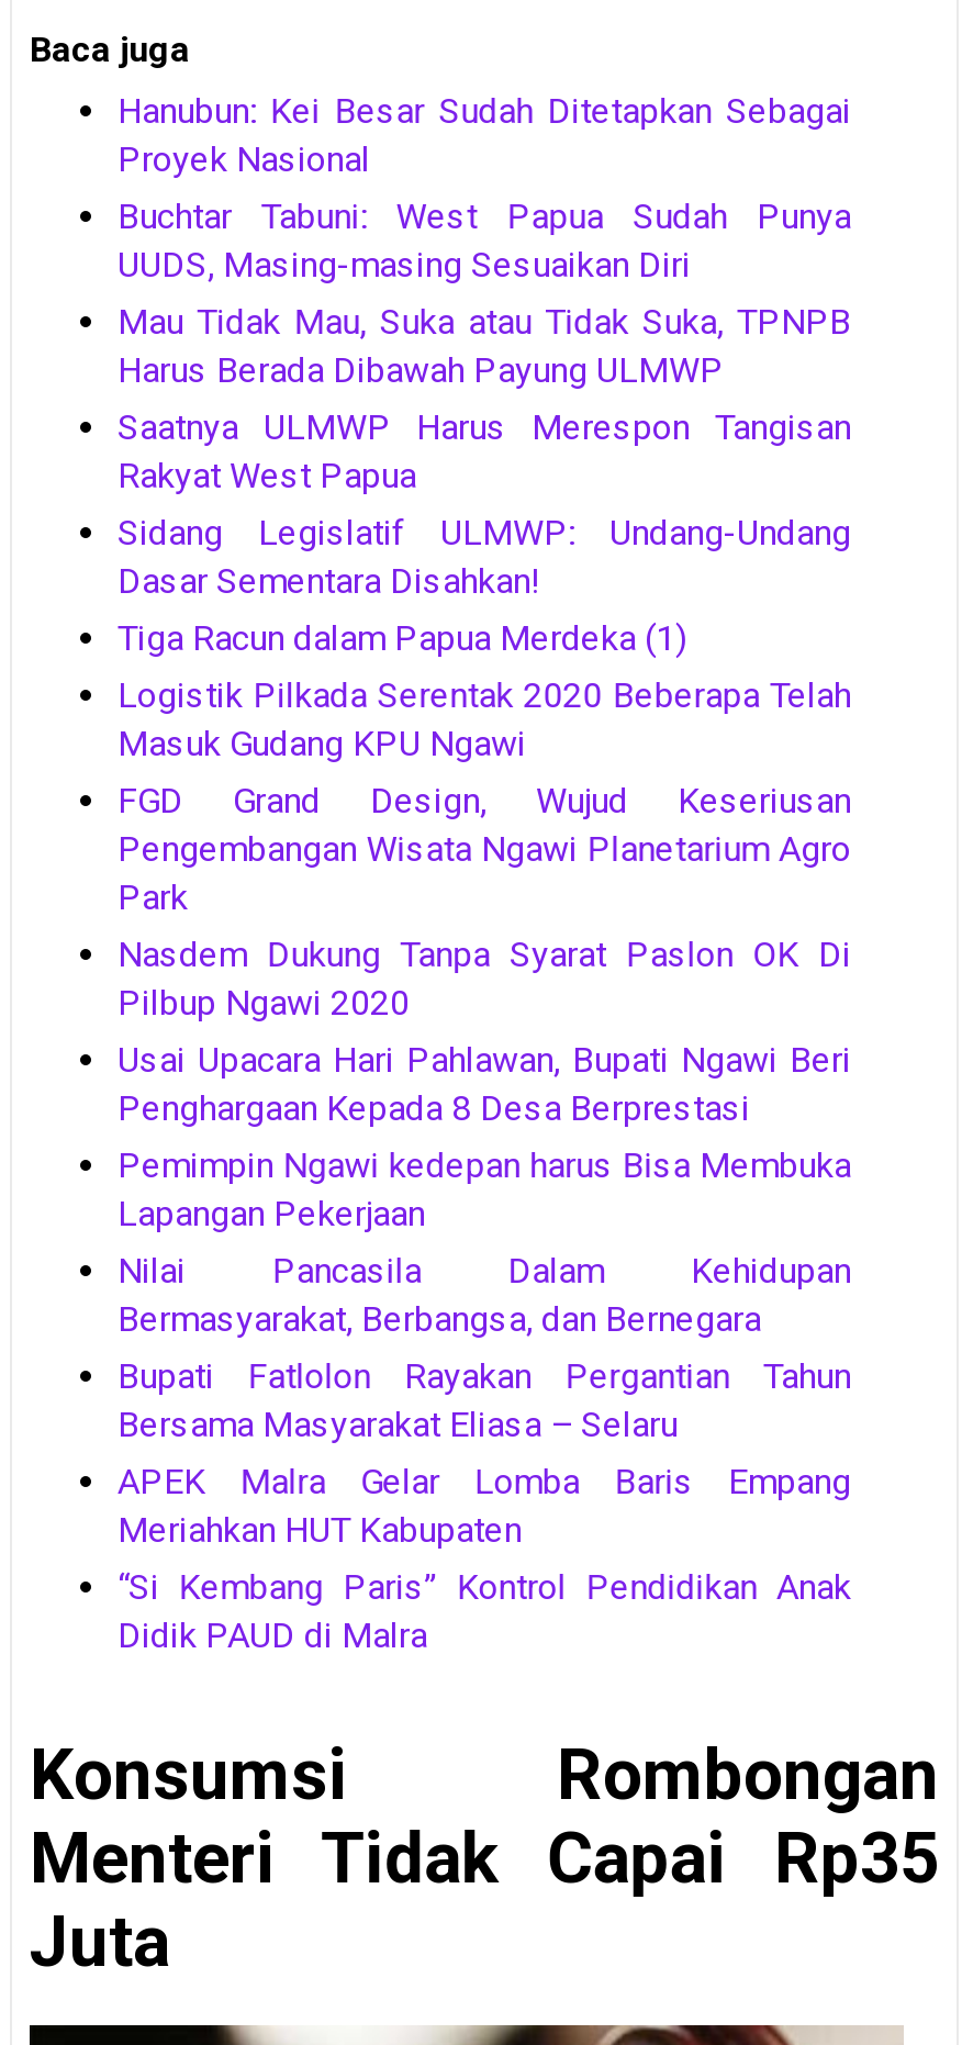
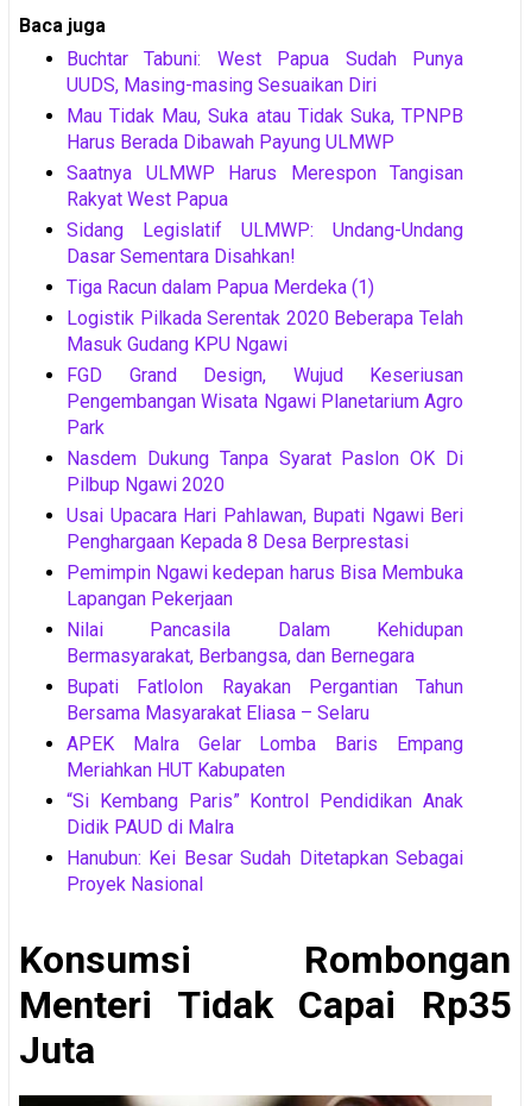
moved down: Hanubun: Kei Besar Sudah Ditetapkan Sebagai | Proyek Nasional

moved up: Buchtar Tabuni: West Papua Sudah Punya | UUDS, Masing-masing Sesuaikan Diri | Mau Tidak Mau, Suka atau Tidak Suka, TPNPB | ... | “Si Kembang Paris” Kontrol Pendidikan Anak | Didik PAUD di Malra
